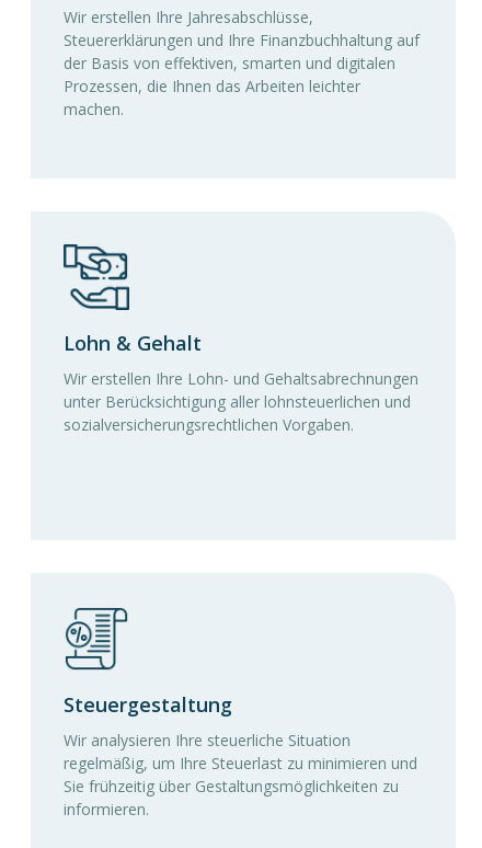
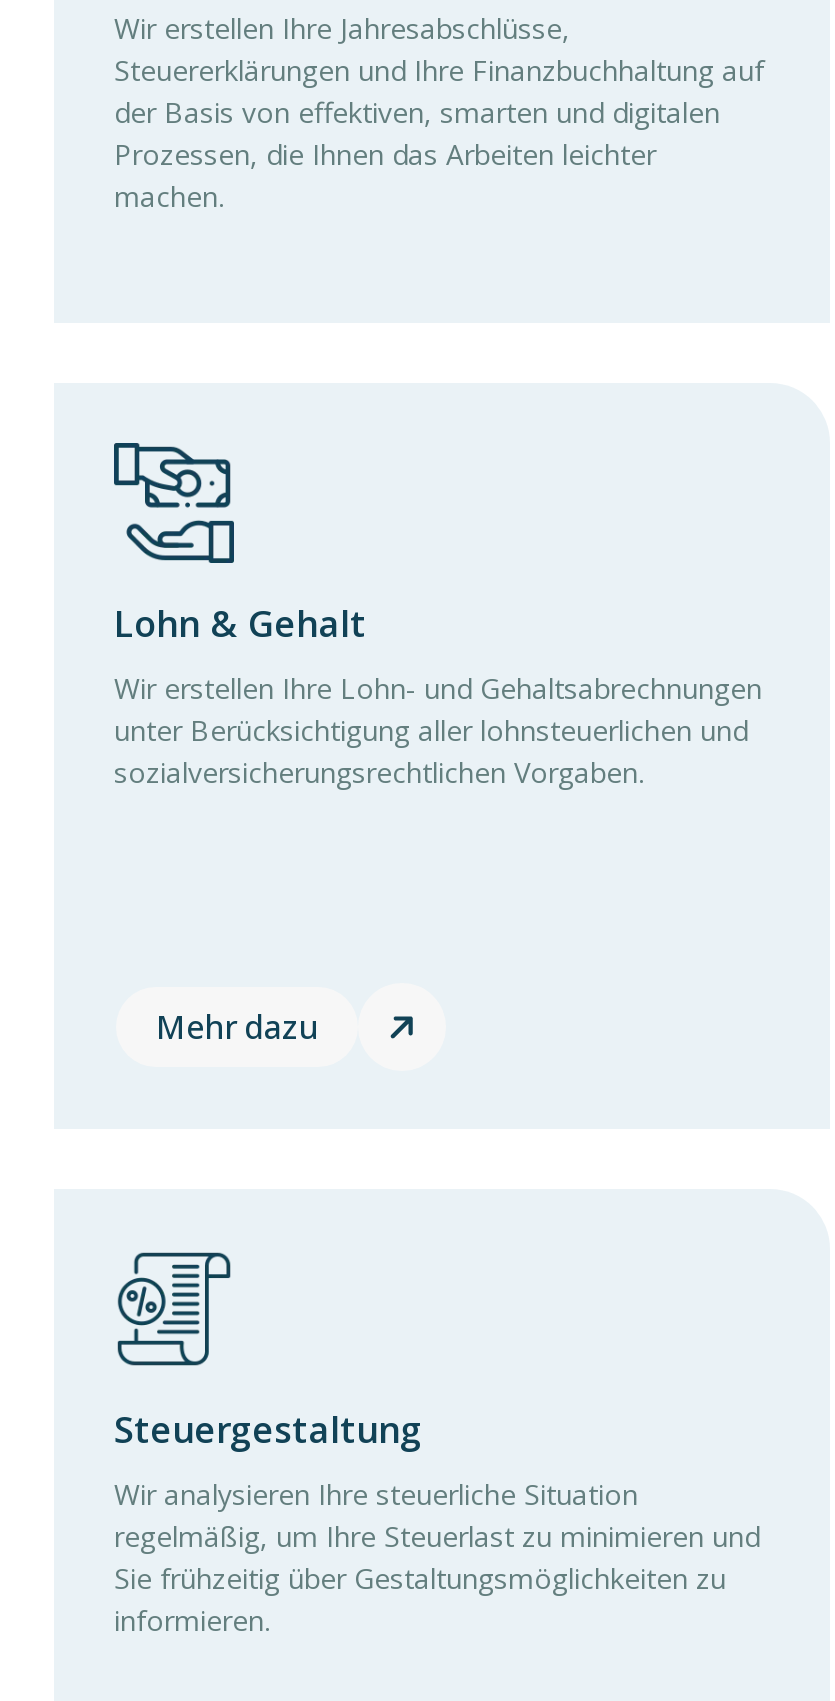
+ Mehr dazu
